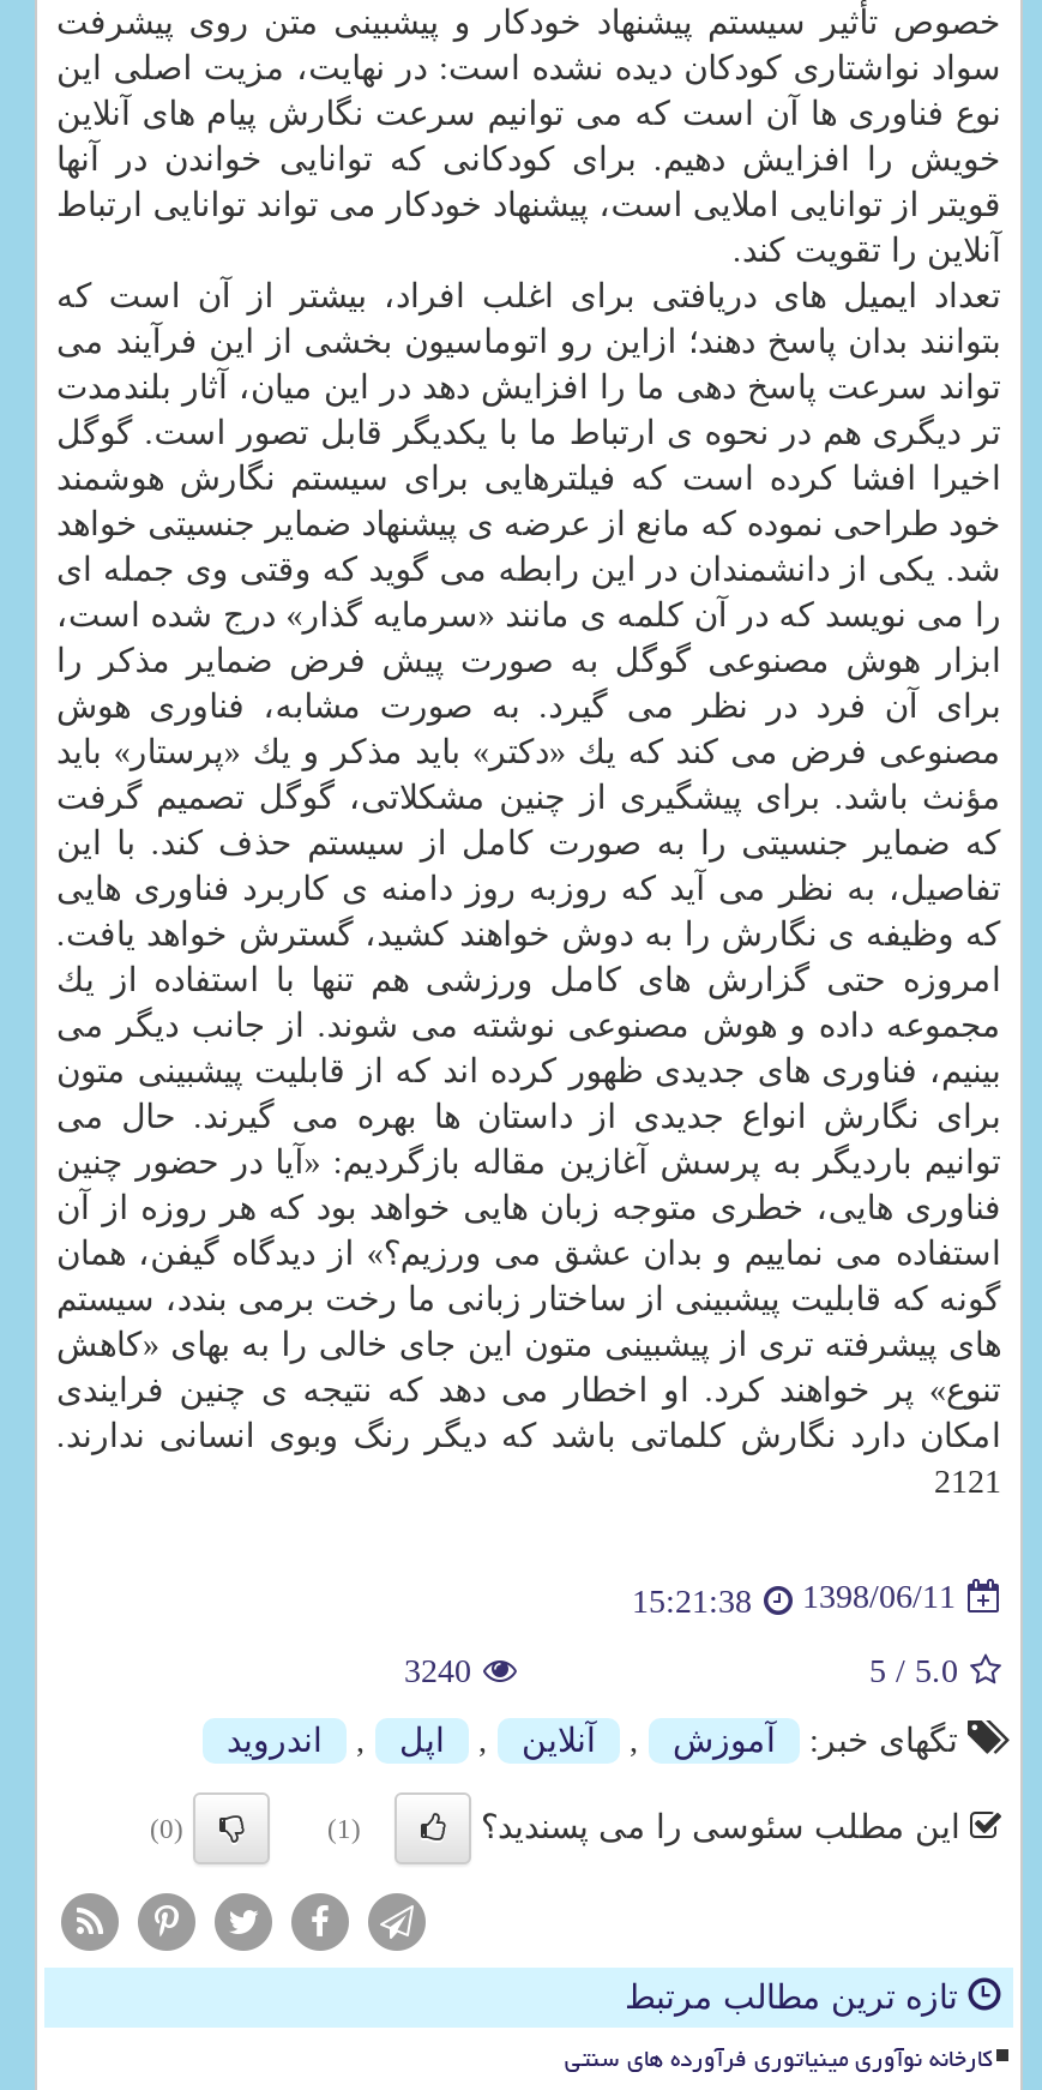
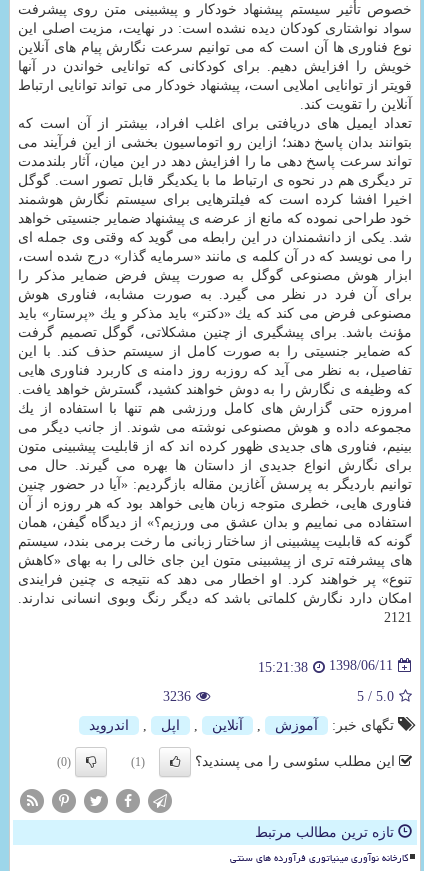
- 3240
+ 3236
